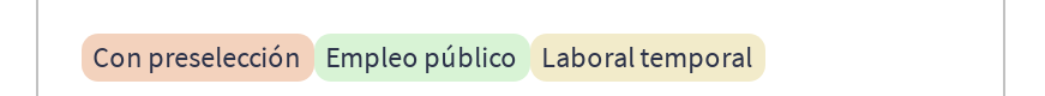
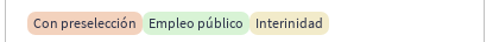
- Laboral temporal
+ Interinidad
